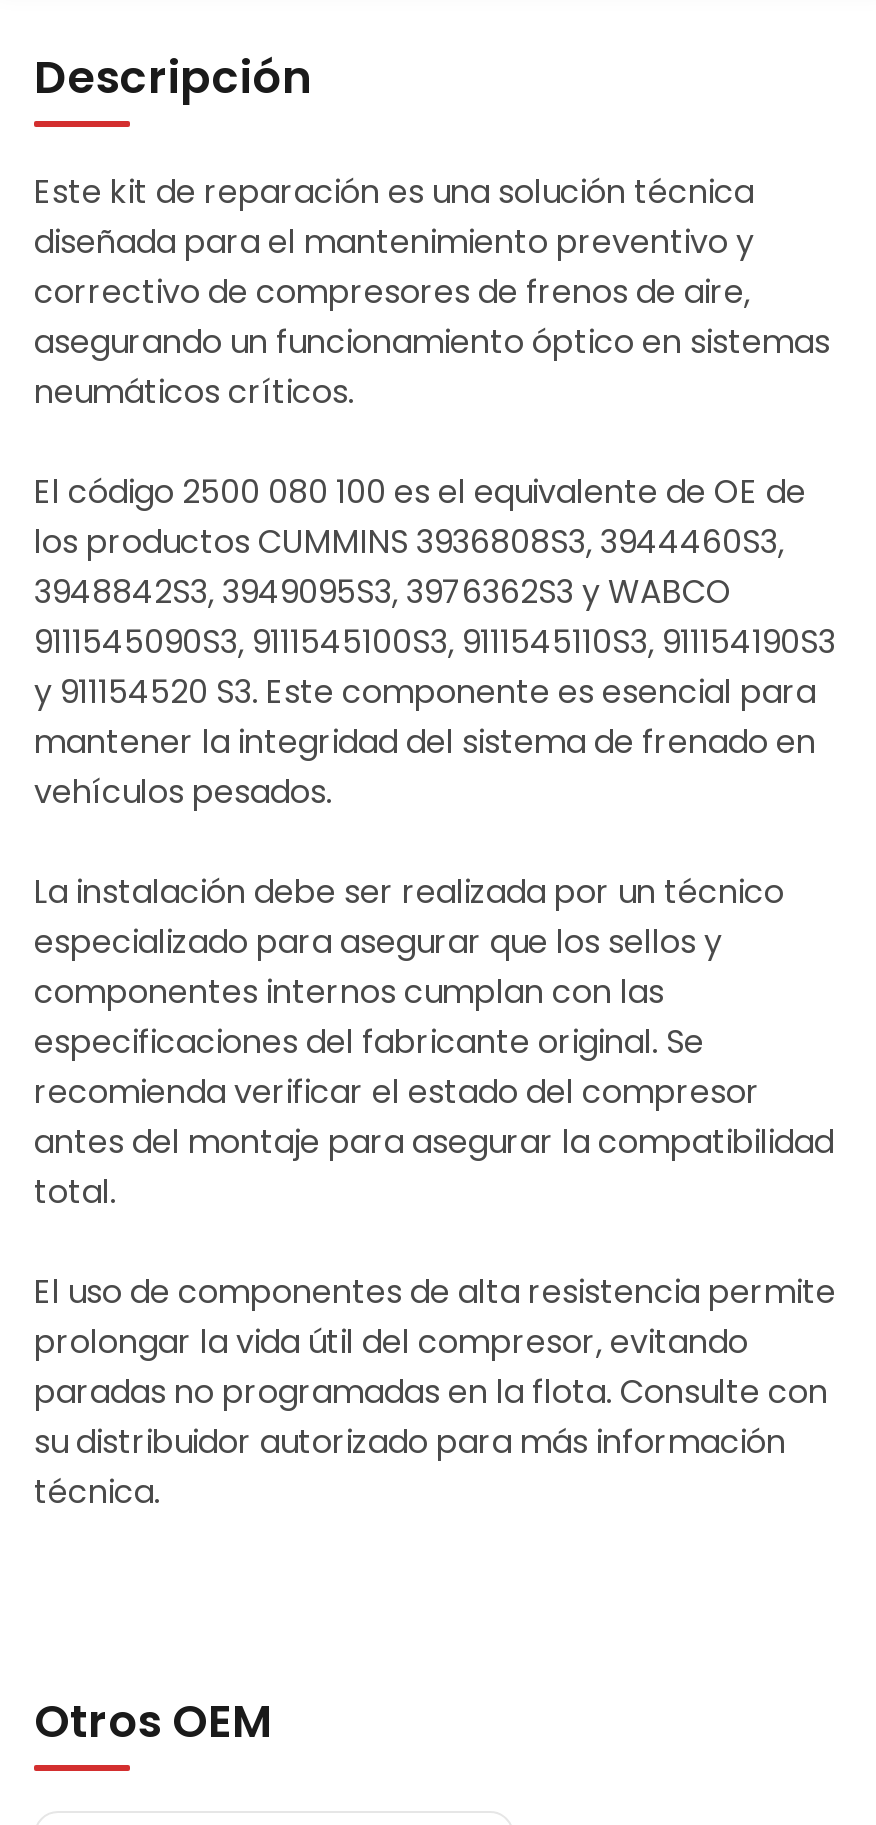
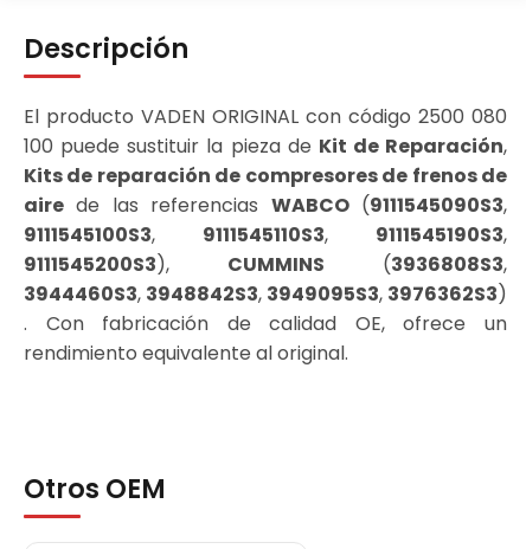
- Este kit de reparación es una solución técnica
- diseñada para el mantenimiento preventivo y
- correctivo de compresores de frenos de aire,
- asegurando un funcionamiento óptico en sistemas
- neumáticos críticos.
- El código 2500 080 100 es el equivalente de OE de
- los productos CUMMINS 3936808S3, 3944460S3,
- 3948842S3, 3949095S3, 3976362S3 y WABCO
- 9111545090S3, 9111545100S3, 9111545110S3, 911154190S3
- y 911154520 S3. Este componente es esencial para
- mantener la integridad del sistema de frenado en
- vehículos pesados.
- La instalación debe ser realizada por un técnico
- especializado para asegurar que los sellos y
- componentes internos cumplan con las
- especificaciones del fabricante original. Se
- recomienda verificar el estado del compresor
- antes del montaje para asegurar la compatibilidad
- total.
- El uso de componentes de alta resistencia permite
- prolongar la vida útil del compresor, evitando
- paradas no programadas en la flota. Consulte con
- su distribuidor autorizado para más información
- técnica.
+ El producto VADEN ORIGINAL con código 2500 080
+ 100 puede sustituir la pieza de Kit de Reparación,
+ Kits de reparación de compresores de frenos de
+ aire de las referencias WABCO (9111545090S3,
+ 9111545100S3, 9111545110S3, 9111545190S3,
+ 9111545200S3), CUMMINS (3936808S3,
+ 3944460S3, 3948842S3, 3949095S3, 3976362S3)
+ . Con fabricación de calidad OE, ofrece un
+ rendimiento equivalente al original.
